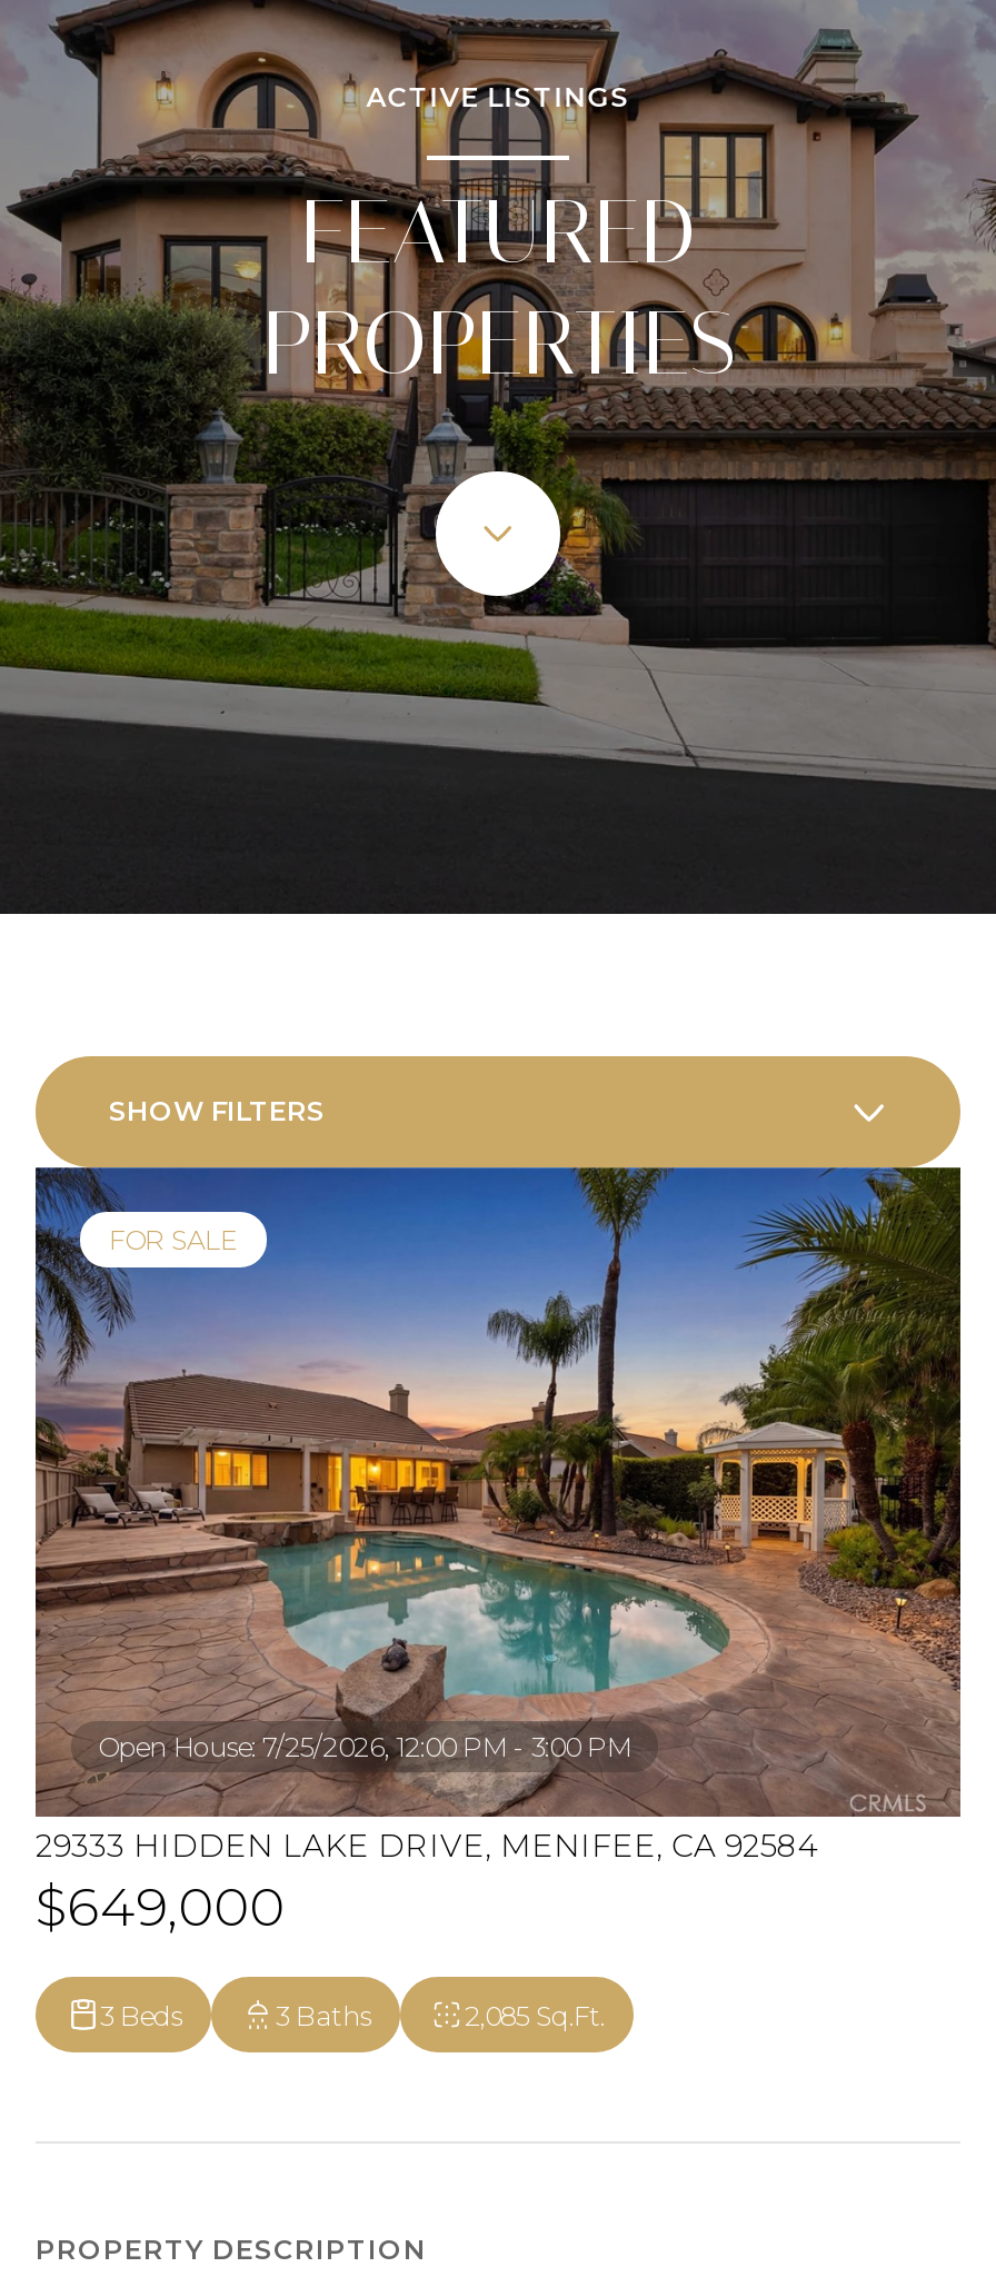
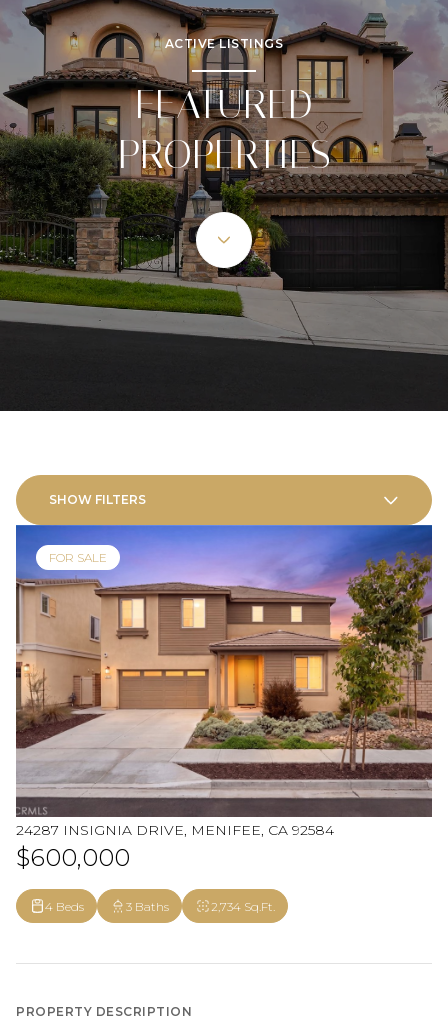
- [image]
- Open House: 7/25/2026, 12:00 PM - 3:00 PM
- 29333 HIDDEN LAKE DRIVE, MENIFEE, CA 92584
- $649,000
- 3 Beds
+ [image]
+ 24287 INSIGNIA DRIVE, MENIFEE, CA 92584
+ $600,000
+ 4 Beds

- 2,085 Sq.Ft.
+ 2,734 Sq.Ft.
